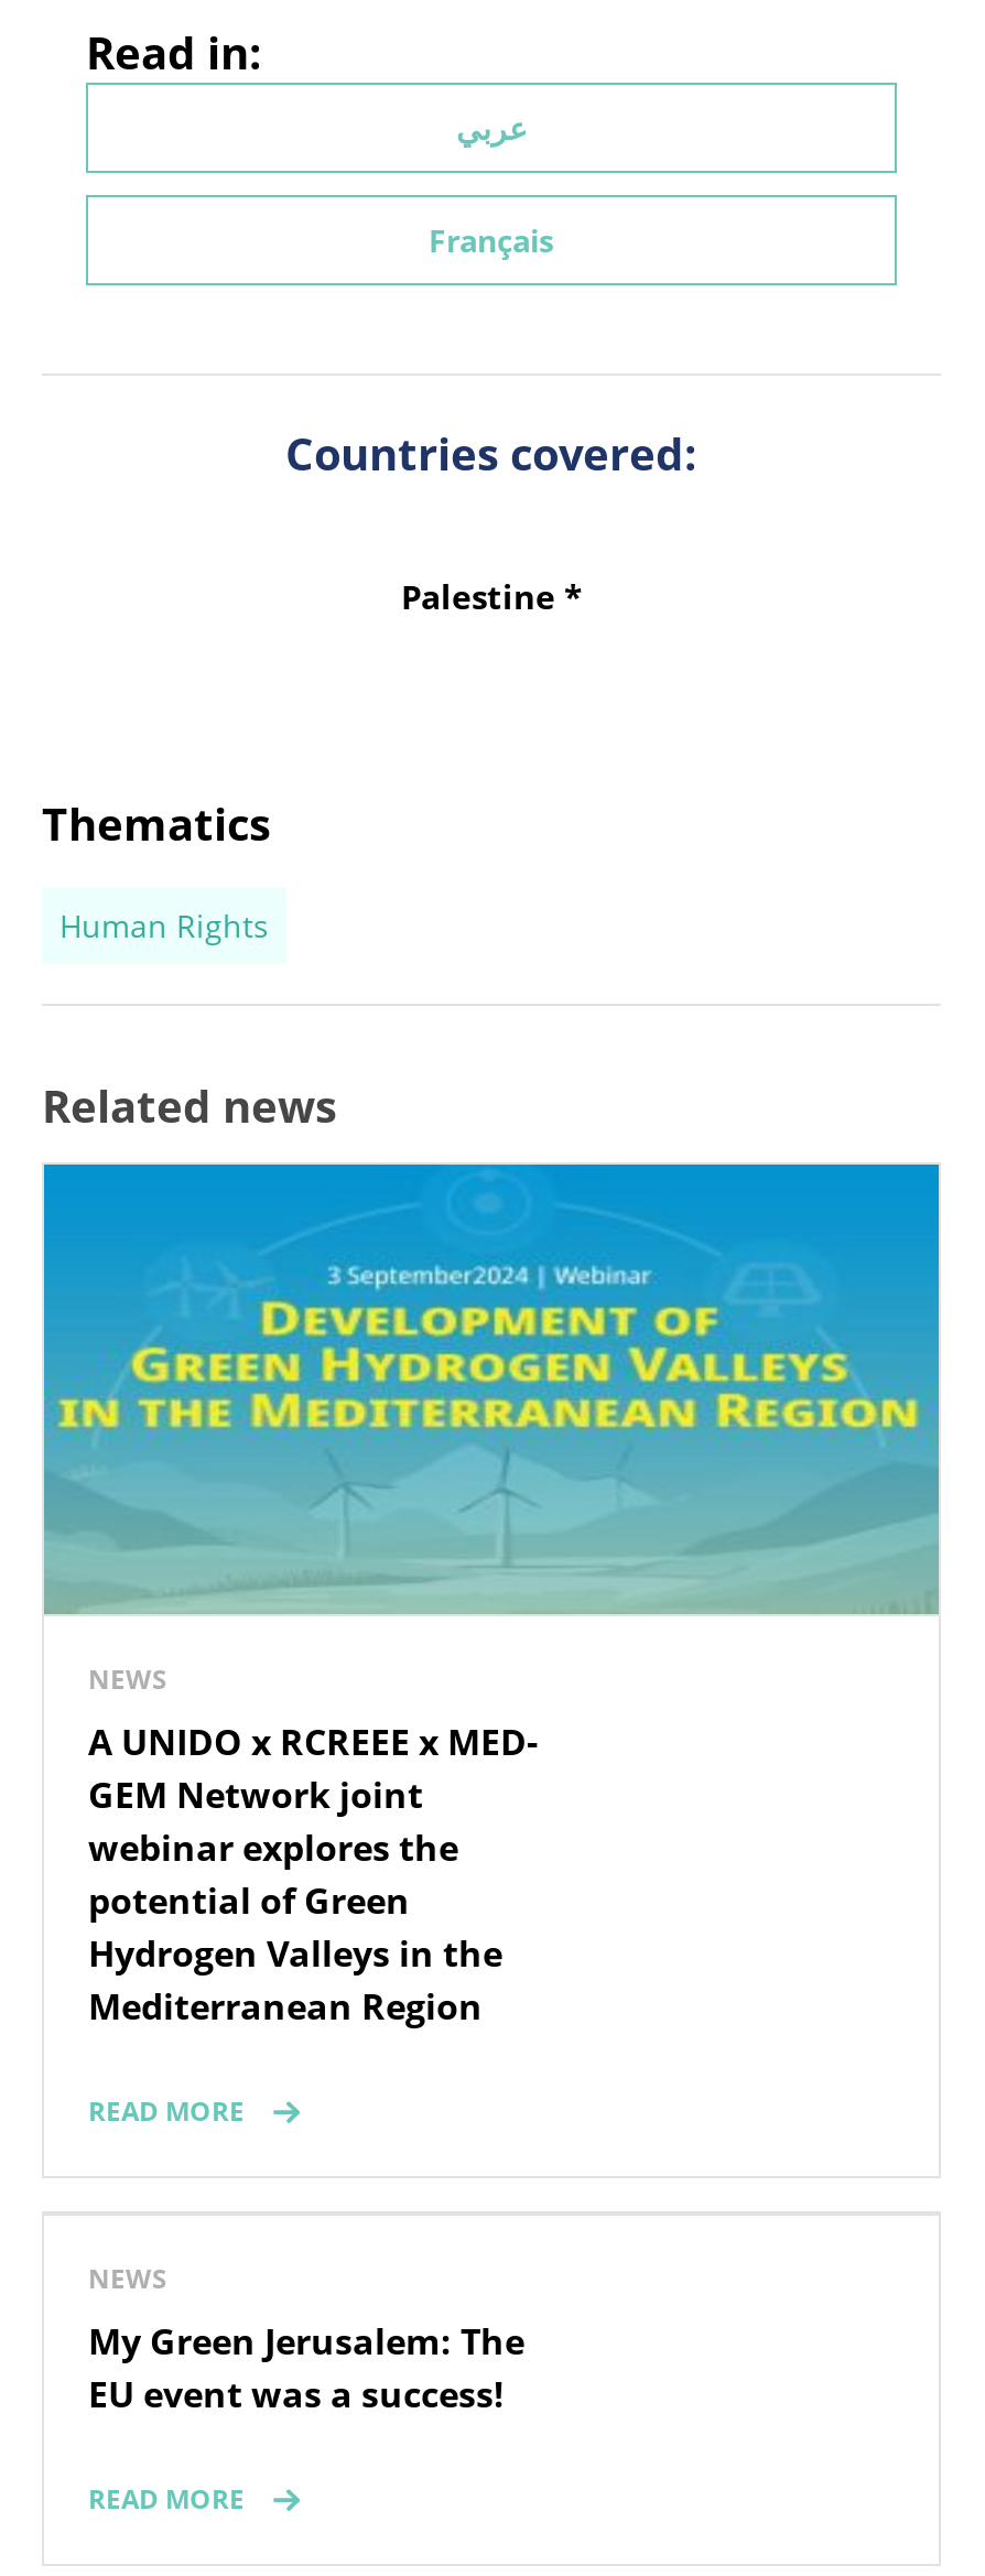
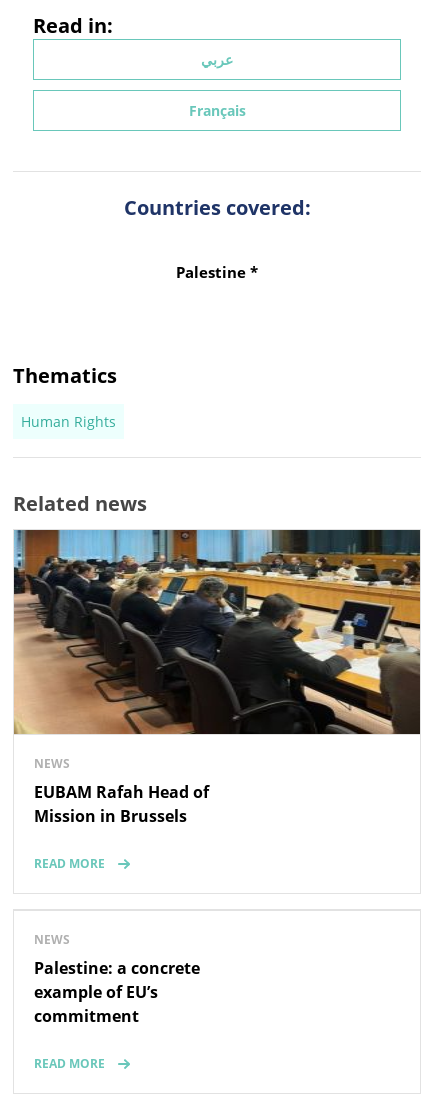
- [image]
+ [image]

- A UNIDO x RCREEE x MED-
- GEM Network joint
- webinar explores the
- potential of Green
- Hydrogen Valleys in the
- Mediterranean Region
+ EUBAM Rafah Head of
+ Mission in Brussels

moved up: READ MORE | NEWS

- My Green Jerusalem: The
- EU event was a success!
+ Palestine: a concrete
+ example of EU’s
+ commitment
